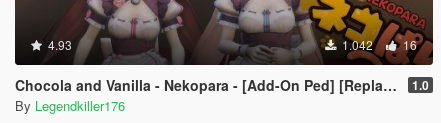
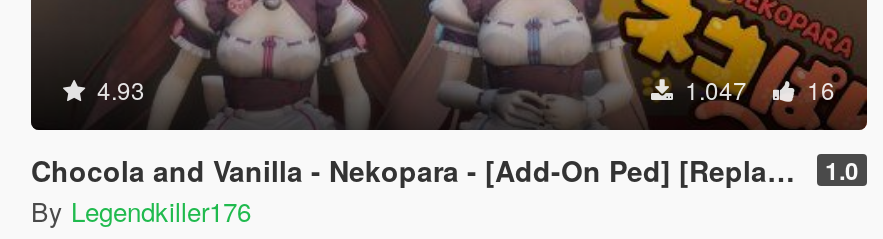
- 1.042 16
+ 1.047 16
